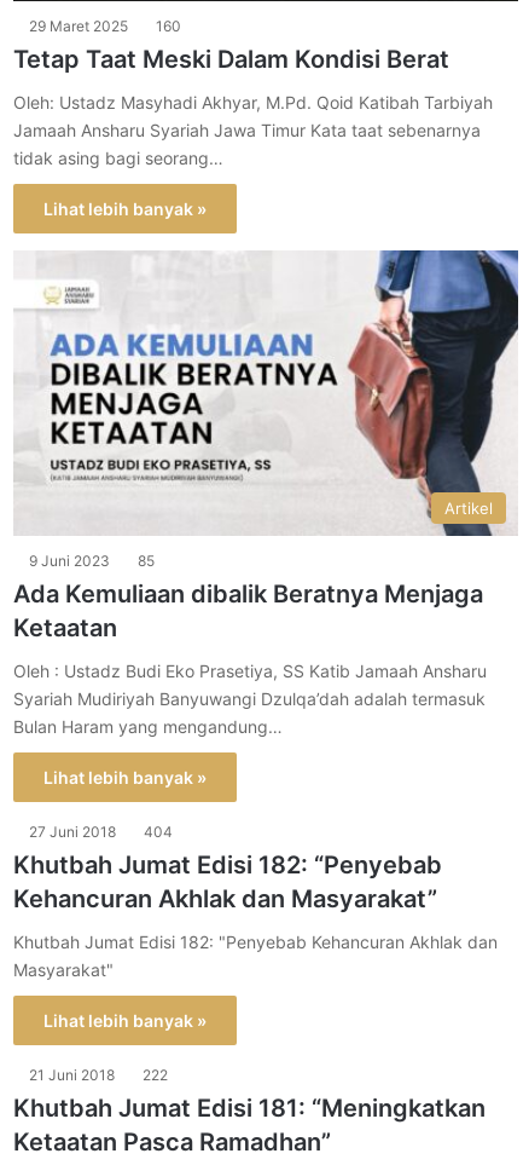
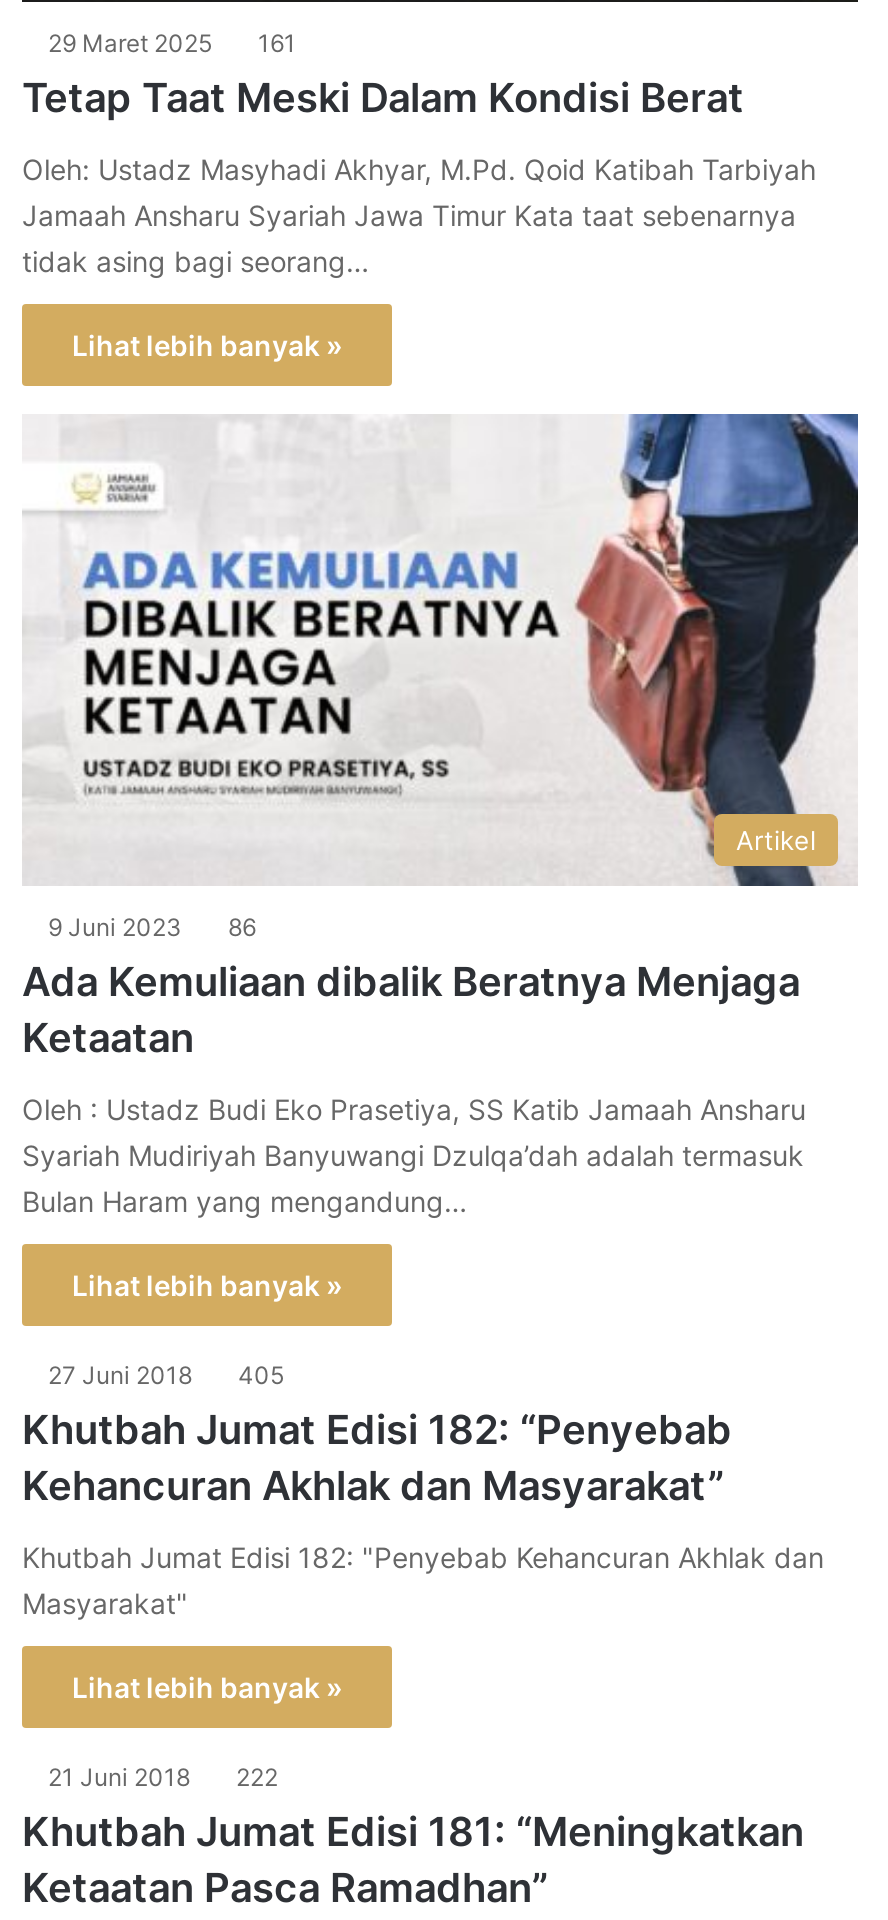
- 29 Maret 2025 160
+ 29 Maret 2025 161

- 9 Juni 2023 85
+ 9 Juni 2023 86

- 27 Juni 2018 404
+ 27 Juni 2018 405
